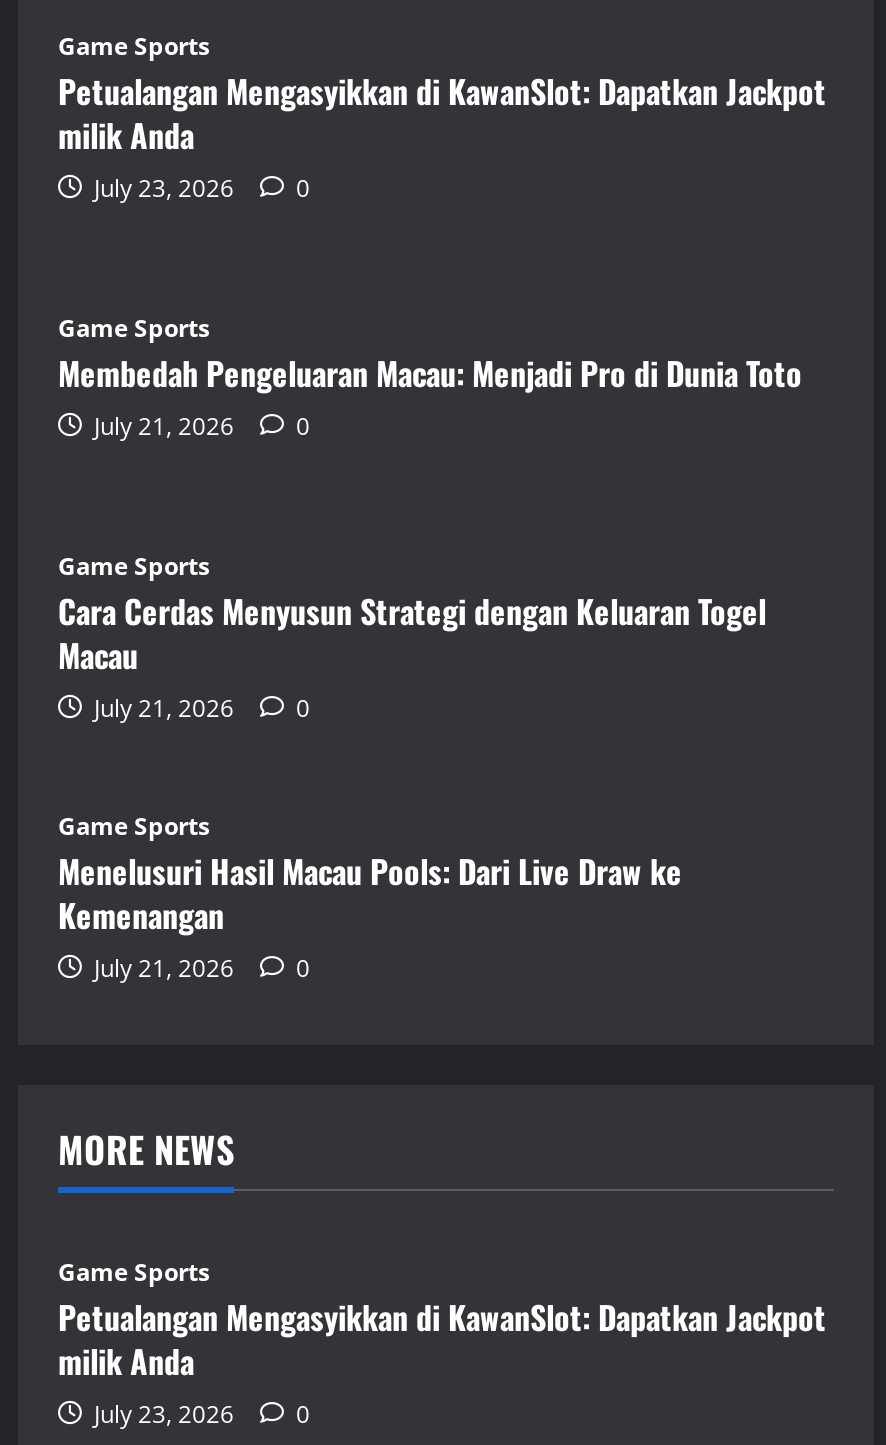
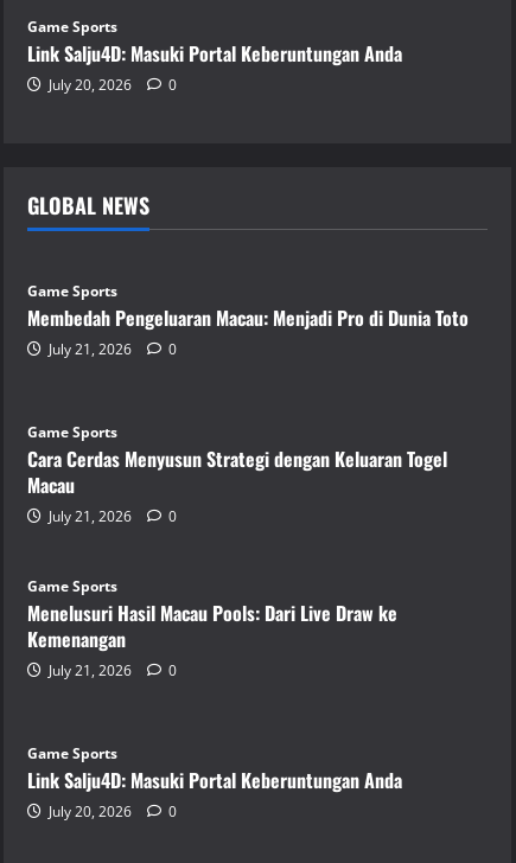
- Petualangan Mengasyikkan di KawanSlot: Dapatkan Jackpot
- milik Anda
- July 23, 2026
+ Link Salju4D: Masuki Portal Keberuntungan Anda
+ July 20, 2026

+ GLOBAL NEWS

moved down: Game Sports | Membedah Pengeluaran Macau: Menjadi Pro di Dunia Toto | July 21, 2026 | ... | July 21, 2026 | 0

- MORE NEWS

- Petualangan Mengasyikkan di KawanSlot: Dapatkan Jackpot
- milik Anda
- July 23, 2026
+ Link Salju4D: Masuki Portal Keberuntungan Anda
+ July 20, 2026
